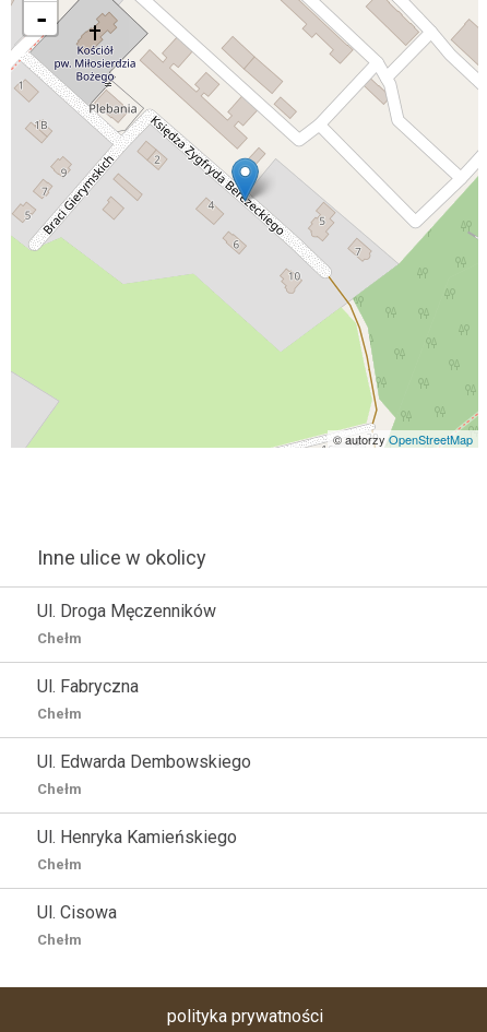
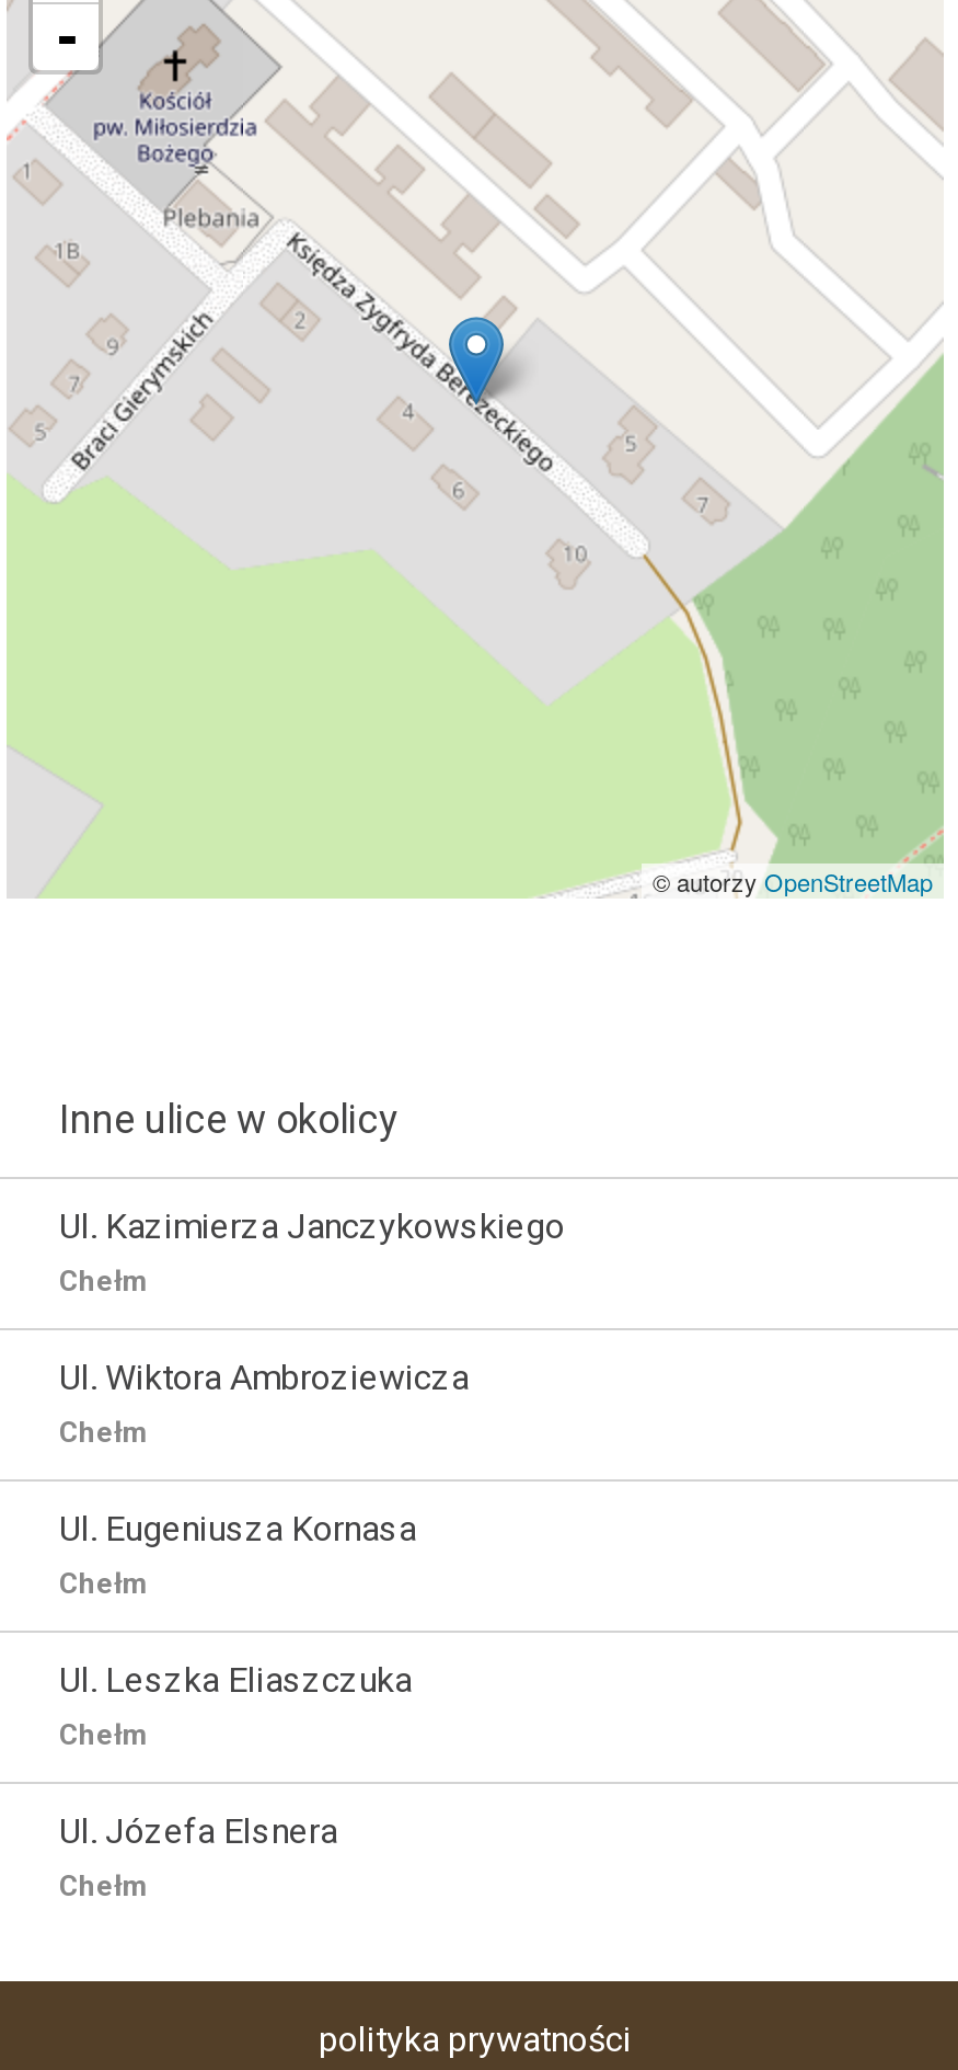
- Ul. Droga Męczenników
+ Ul. Kazimierza Janczykowskiego

- Ul. Fabryczna
+ Ul. Wiktora Ambroziewicza

- Ul. Edwarda Dembowskiego
+ Ul. Eugeniusza Kornasa

- Ul. Henryka Kamieńskiego
+ Ul. Leszka Eliaszczuka

- Ul. Cisowa
+ Ul. Józefa Elsnera
